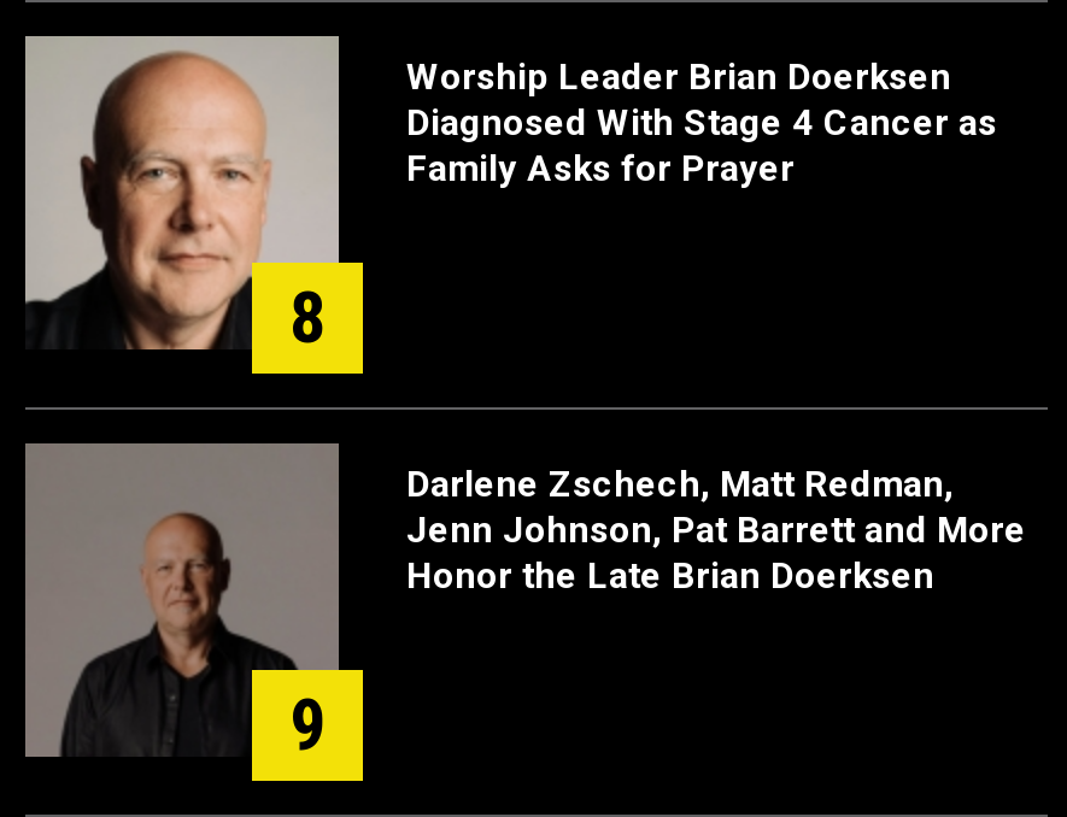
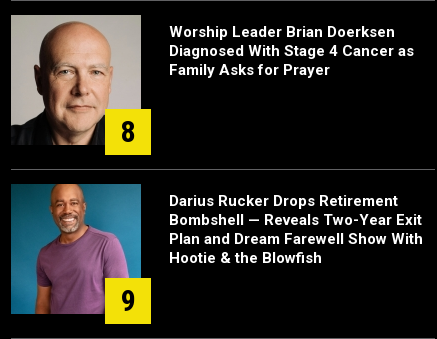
- [image]
- Darlene Zschech, Matt Redman,
- Jenn Johnson, Pat Barrett and More
- Honor the Late Brian Doerksen
+ [image]
+ Darius Rucker Drops Retirement
+ Bombshell — Reveals Two-Year Exit
+ Plan and Dream Farewell Show With
+ Hootie & the Blowfish
